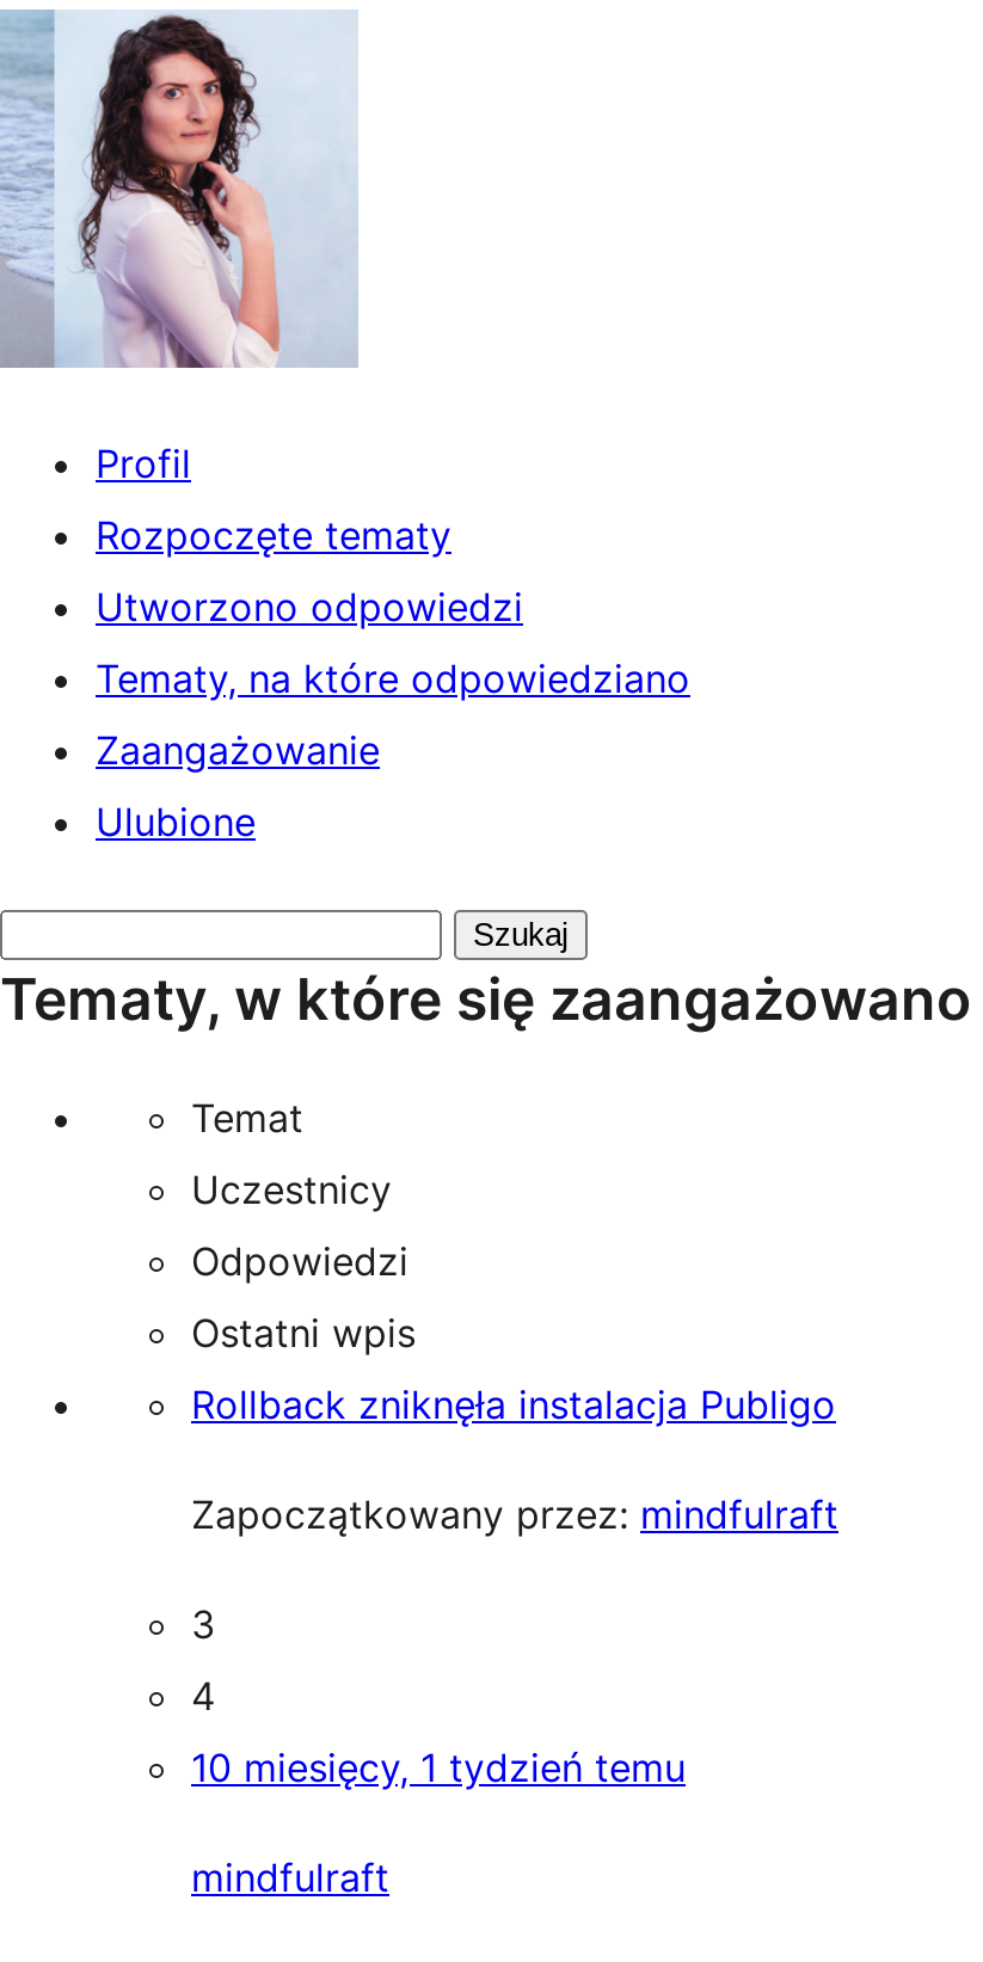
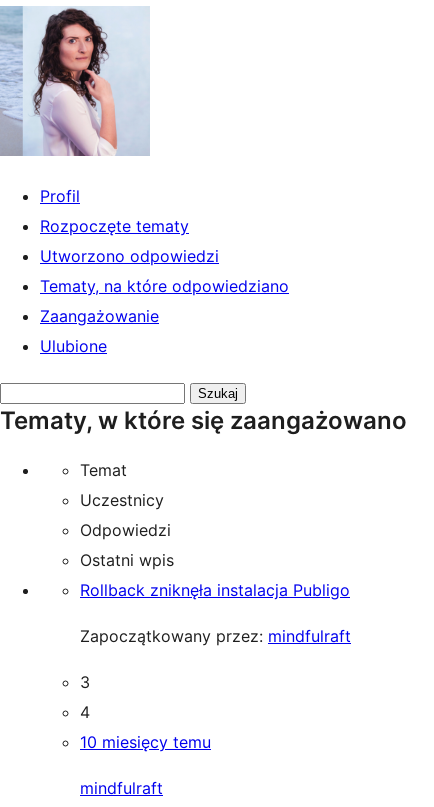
- 10 miesięcy, 1 tydzień temu
+ 10 miesięcy temu
